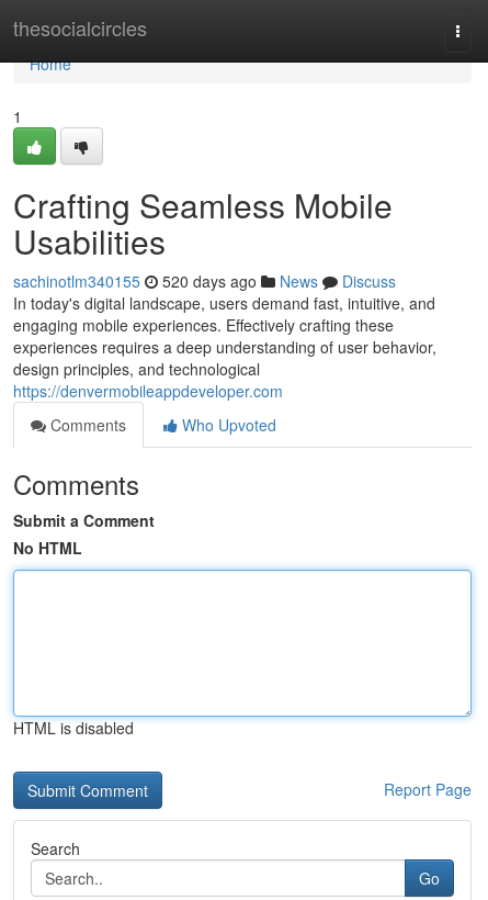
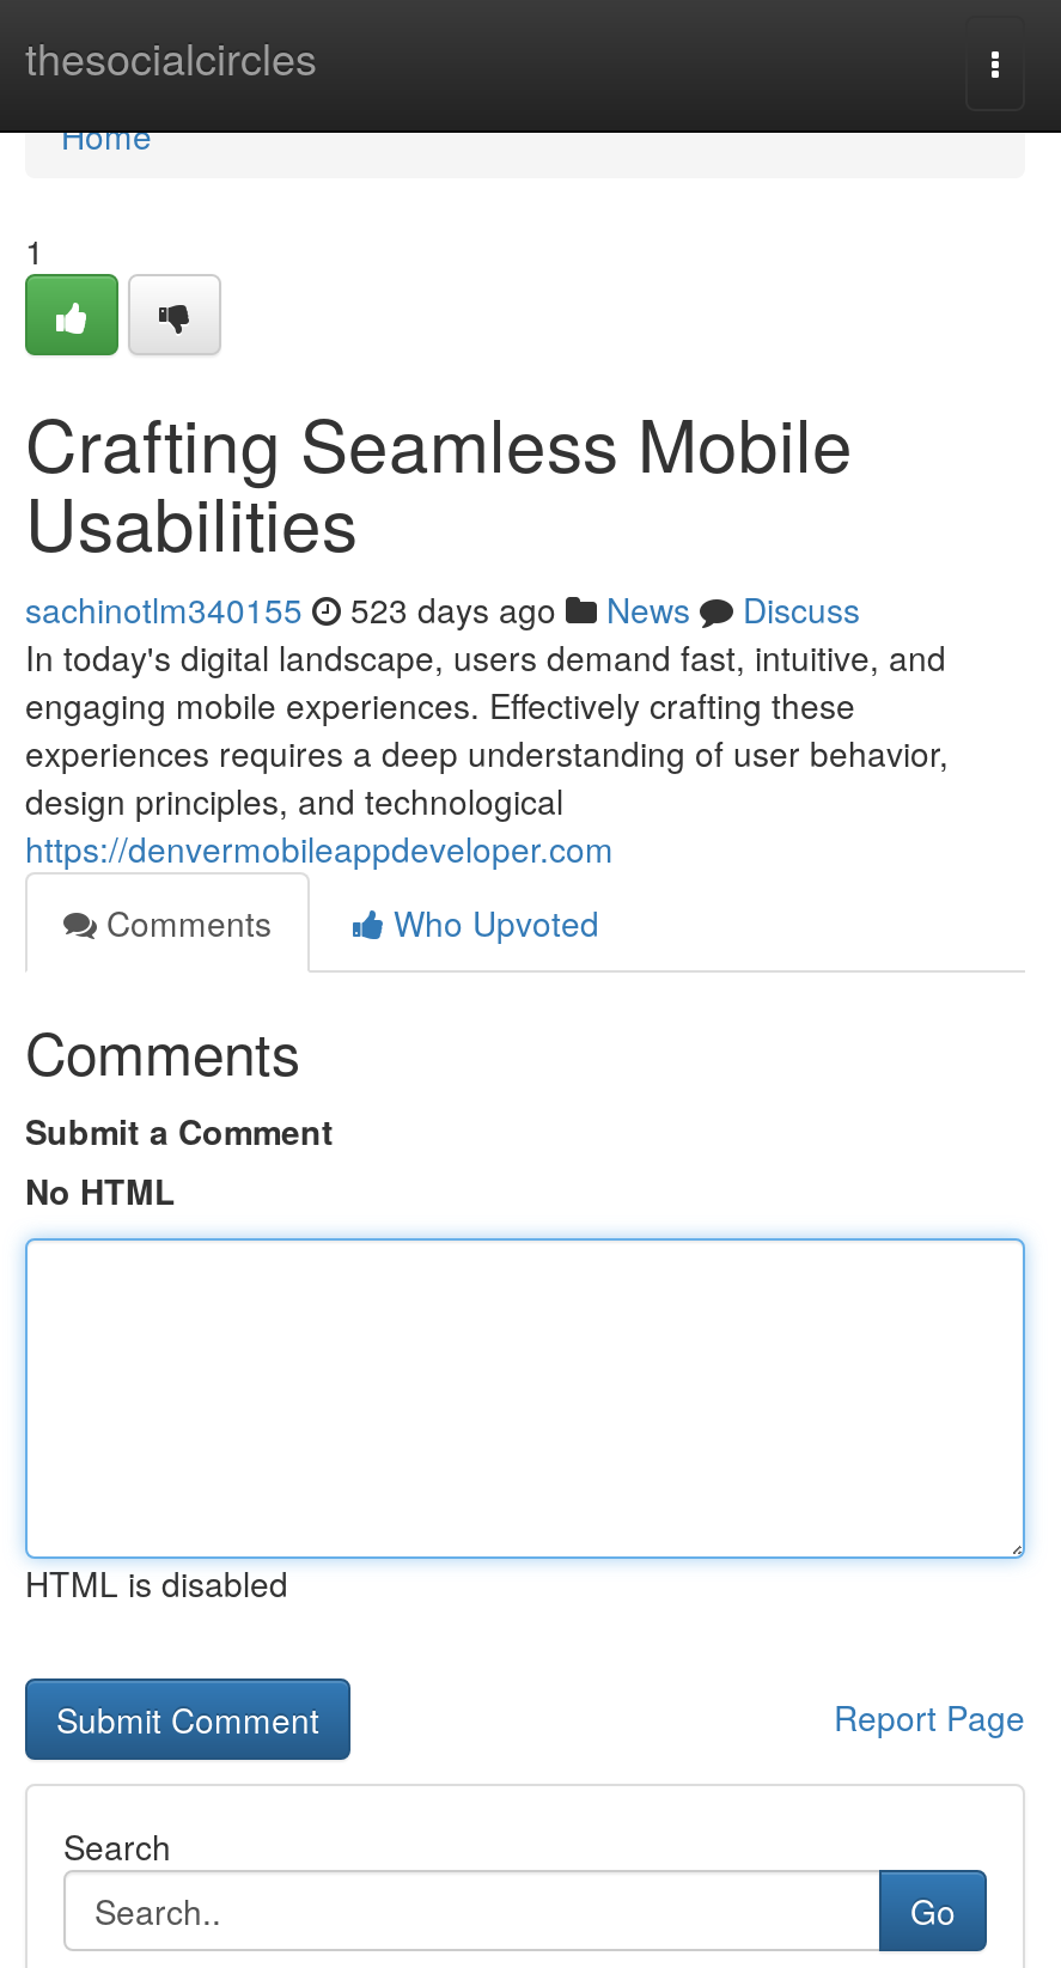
- sachinotlm340155 520 days ago News Discuss
+ sachinotlm340155 523 days ago News Discuss
